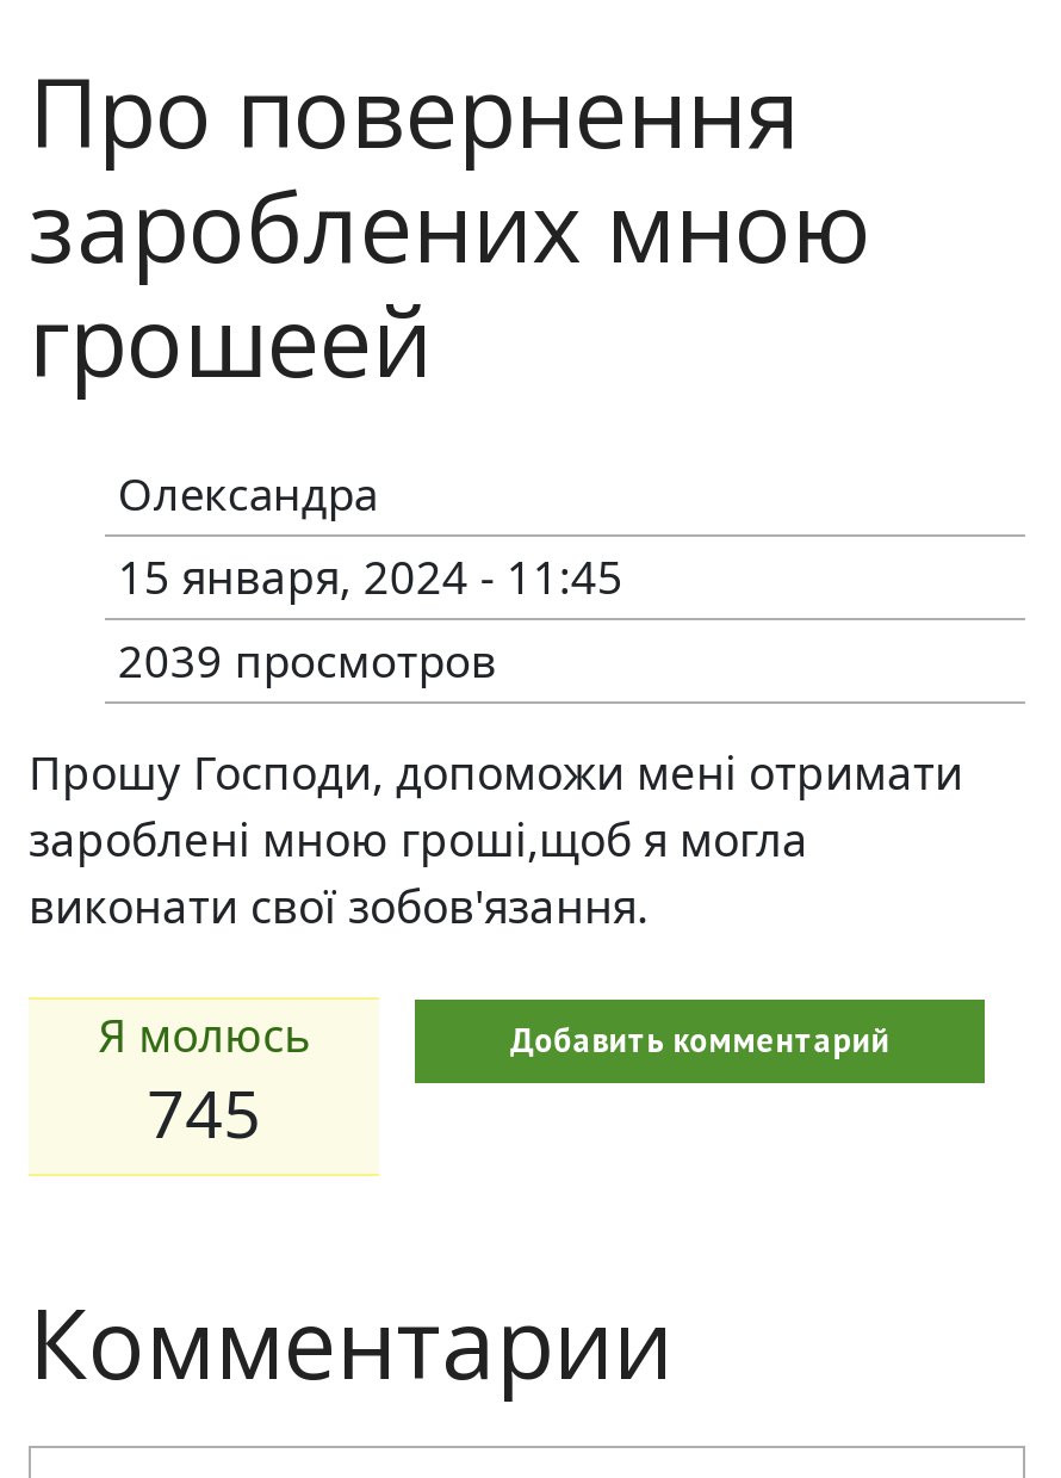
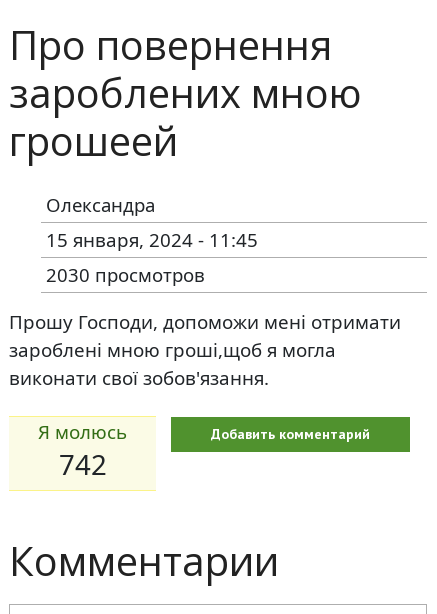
- 2039 просмотров
+ 2030 просмотров

- 745
+ 742
